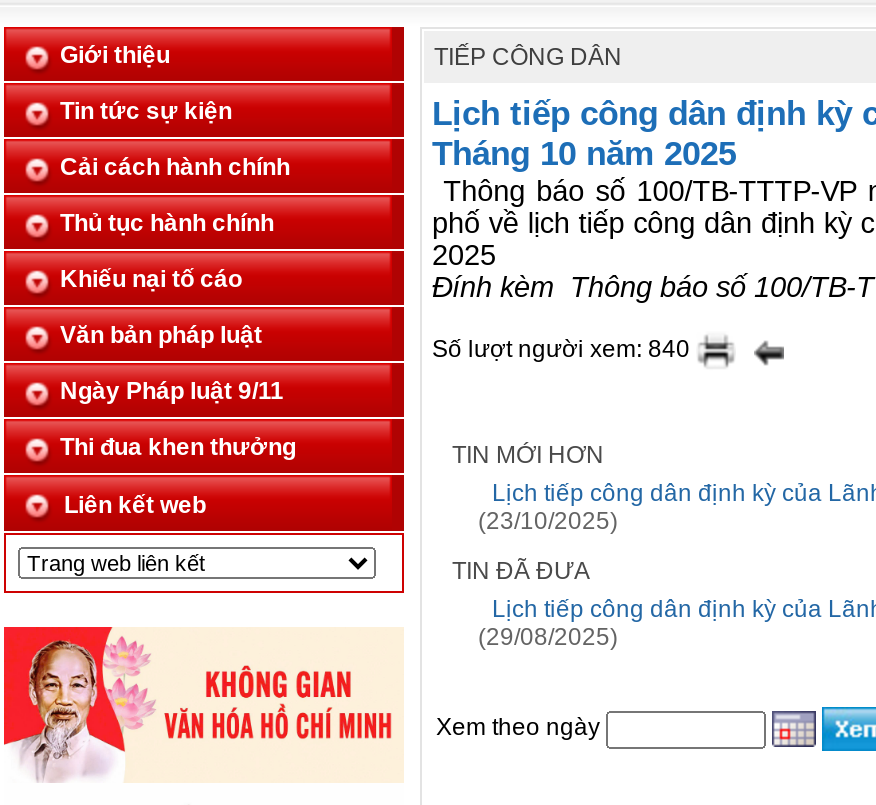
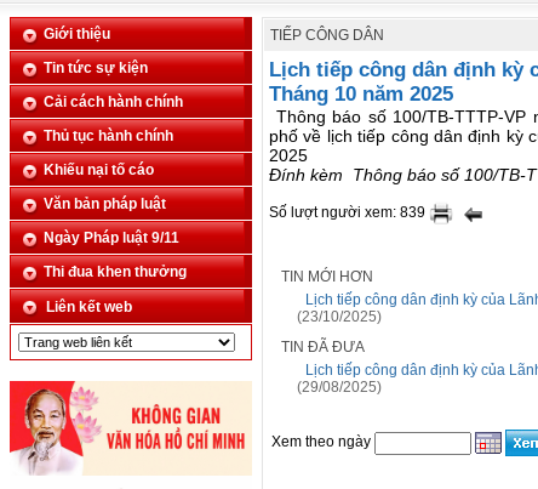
- Số lượt người xem: 840
+ Số lượt người xem: 839
